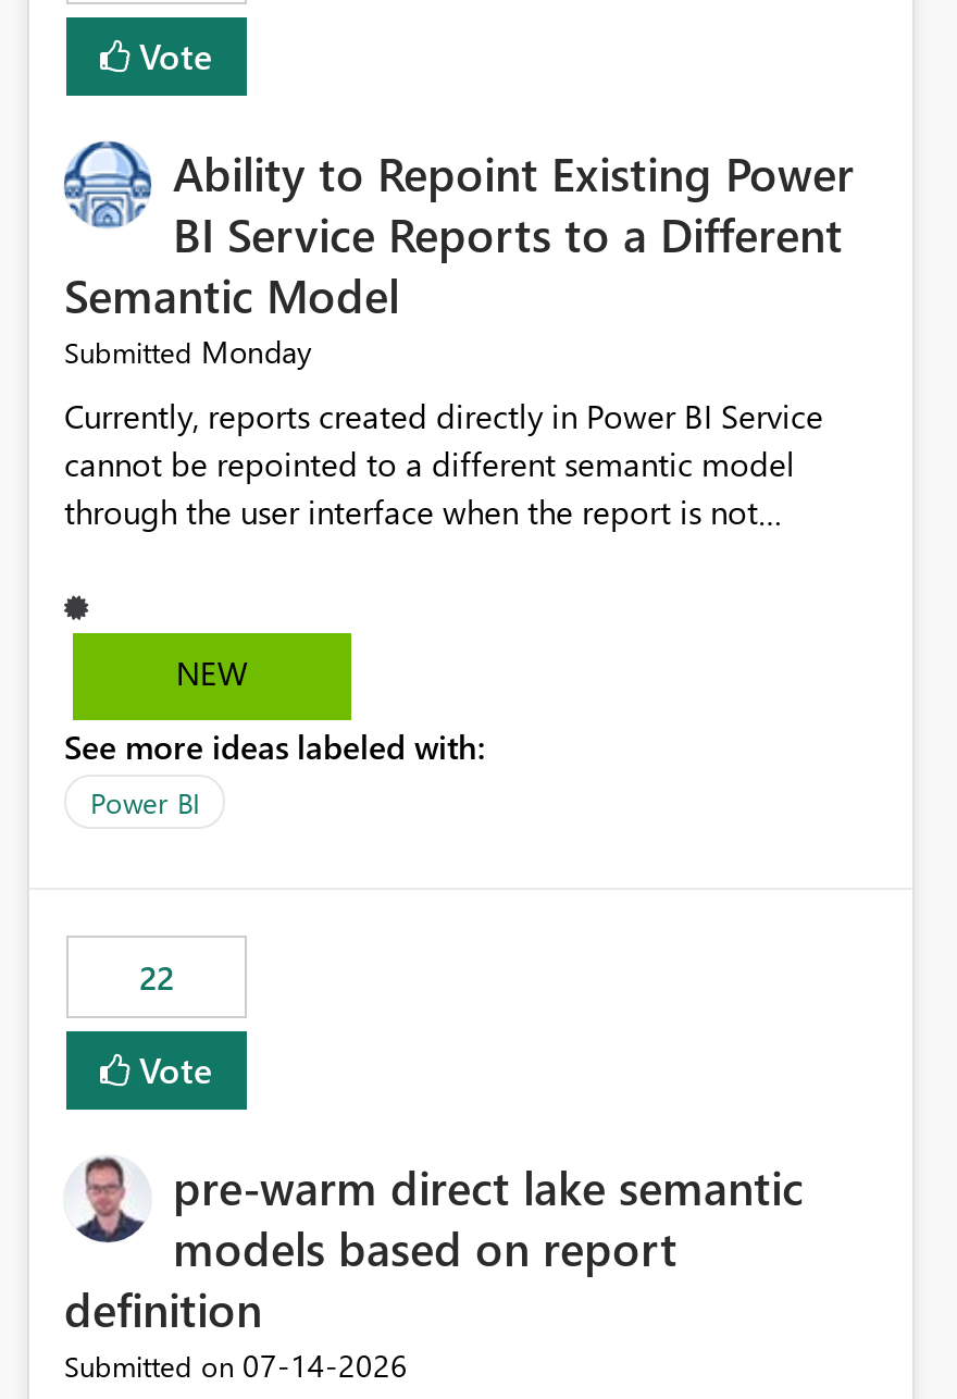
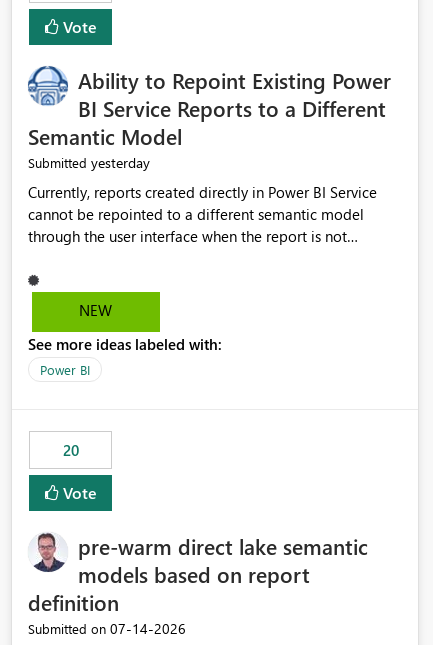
- Submitted Monday
+ Submitted yesterday

- 22
+ 20
